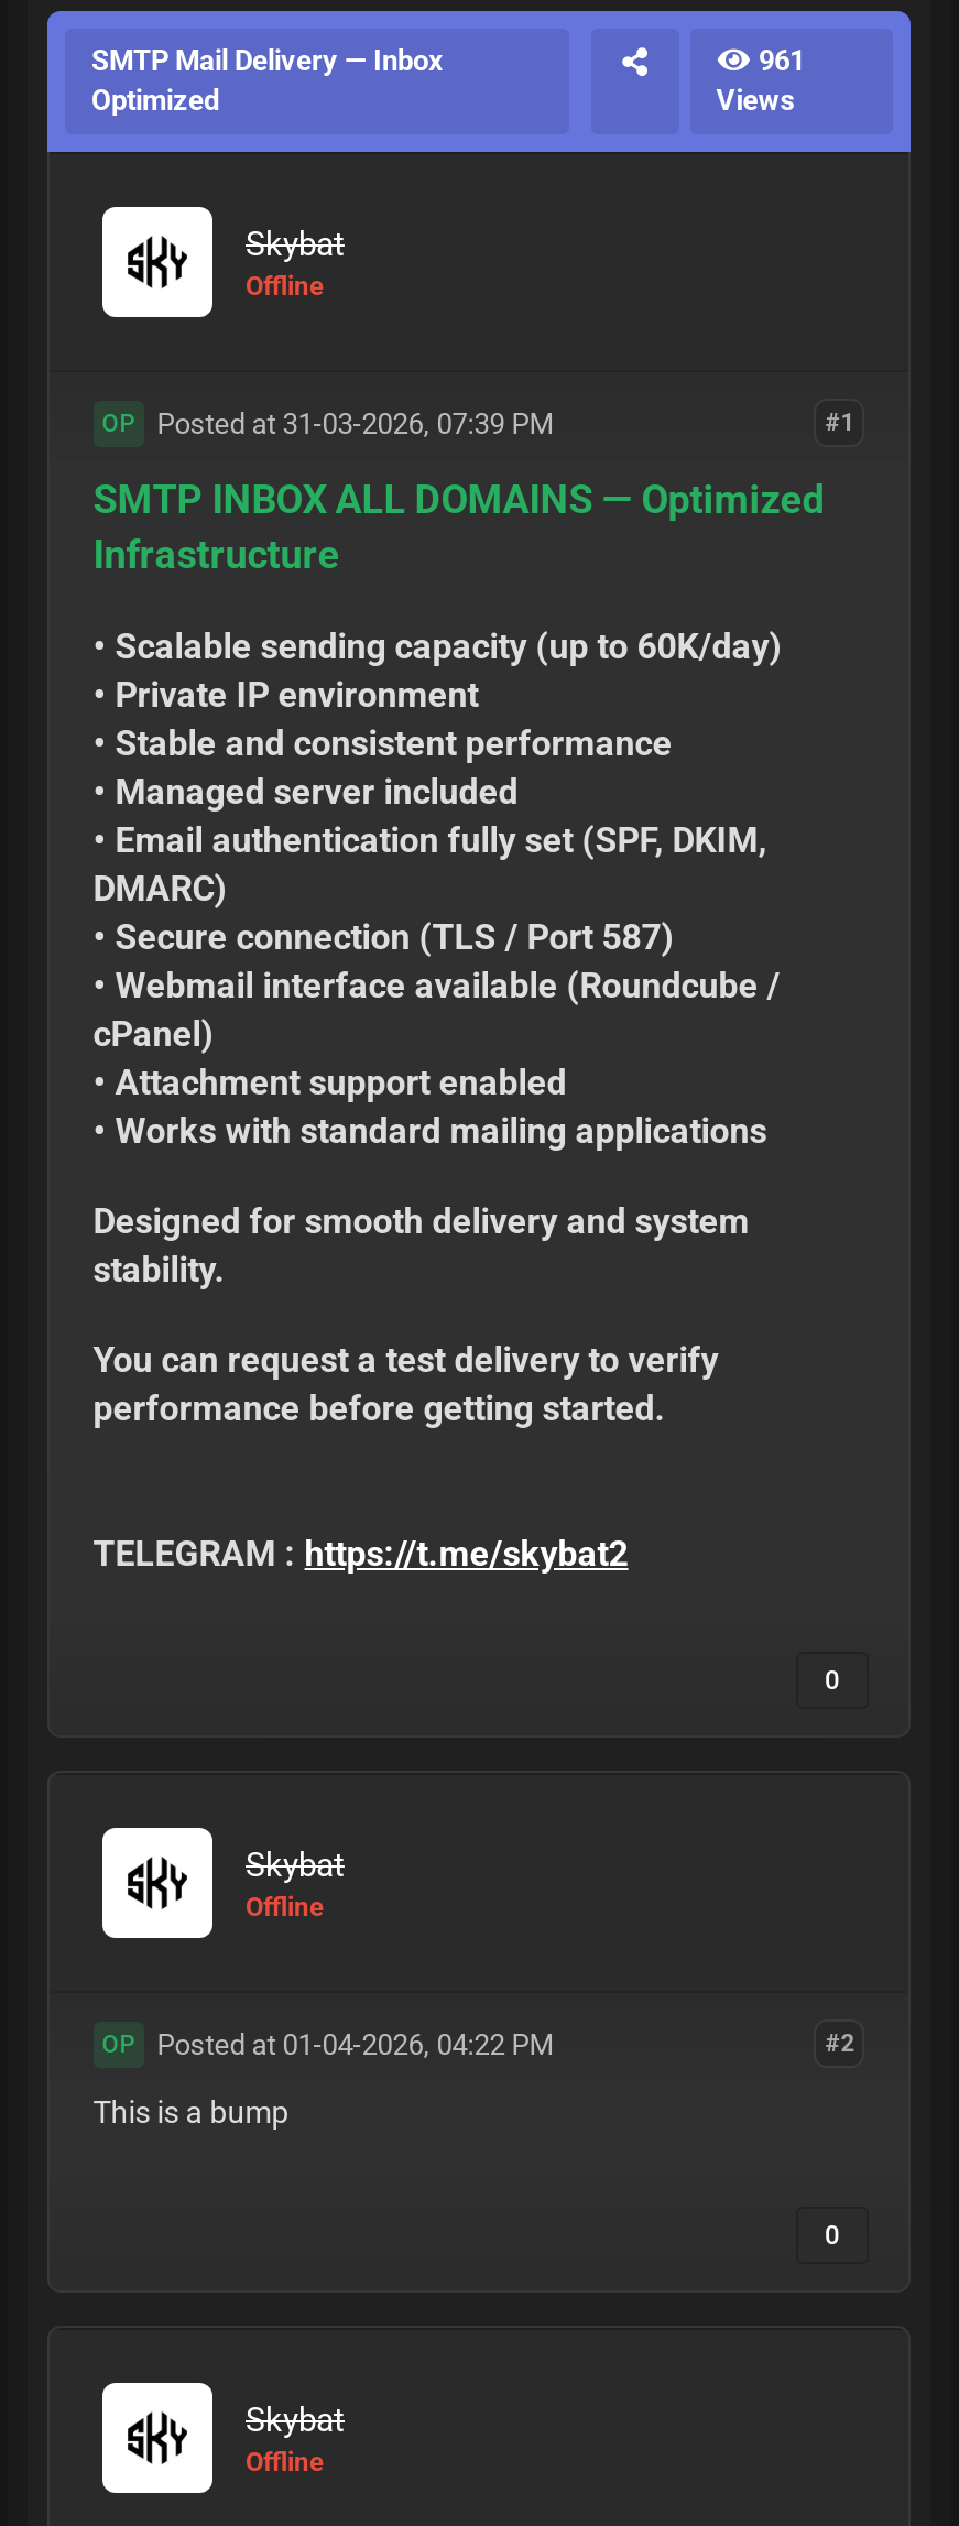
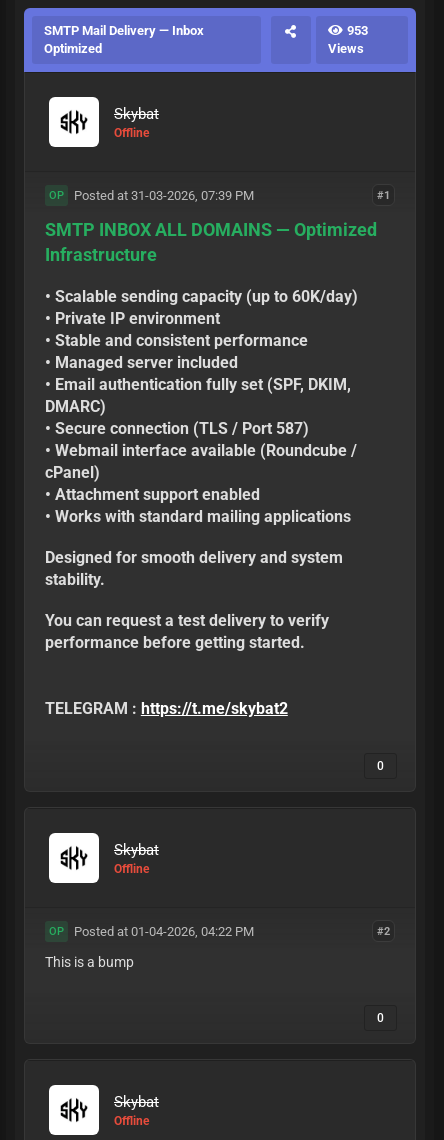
- 961
+ 953
